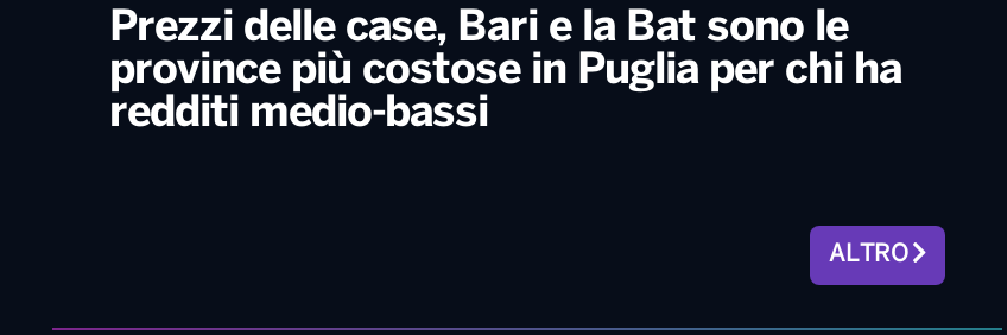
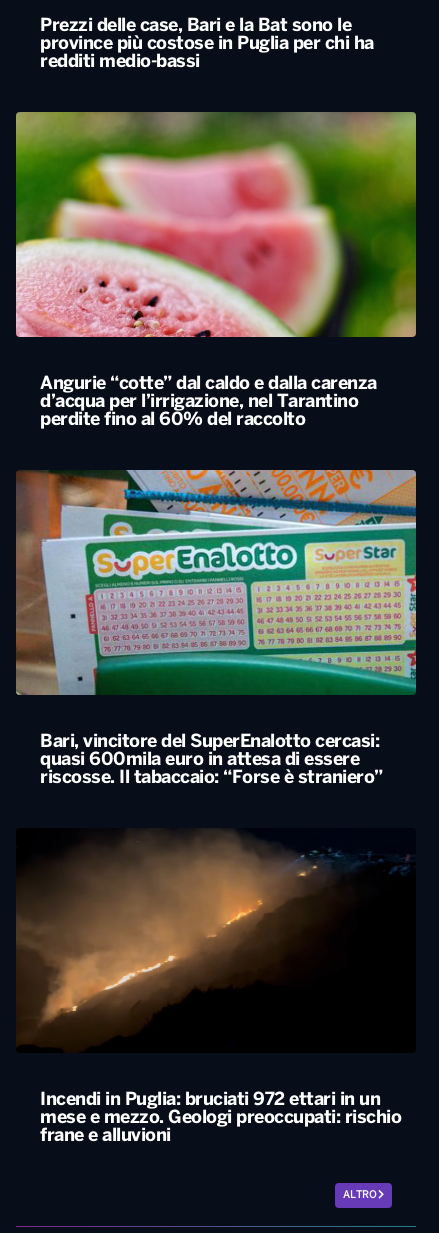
+ [image]
+ Angurie “cotte” dal caldo e dalla carenza
+ d’acqua per l’irrigazione, nel Tarantino
+ perdite fino al 60% del raccolto

+ [image]
+ Bari, vincitore del SuperEnalotto cercasi:
+ quasi 600mila euro in attesa di essere
+ riscosse. Il tabaccaio: “Forse è straniero”

+ [image]

+ Incendi in Puglia: bruciati 972 ettari in un
+ mese e mezzo. Geologi preoccupati: rischio
+ frane e alluvioni
